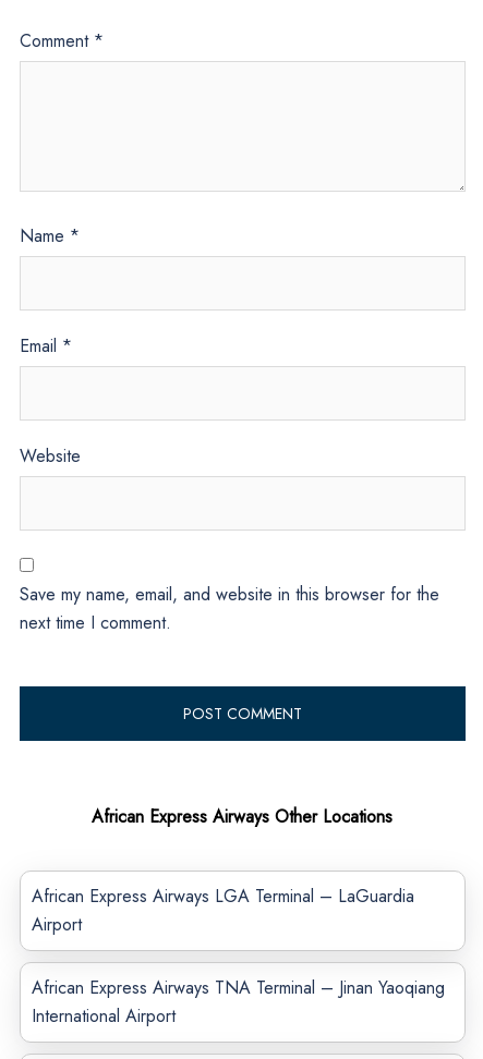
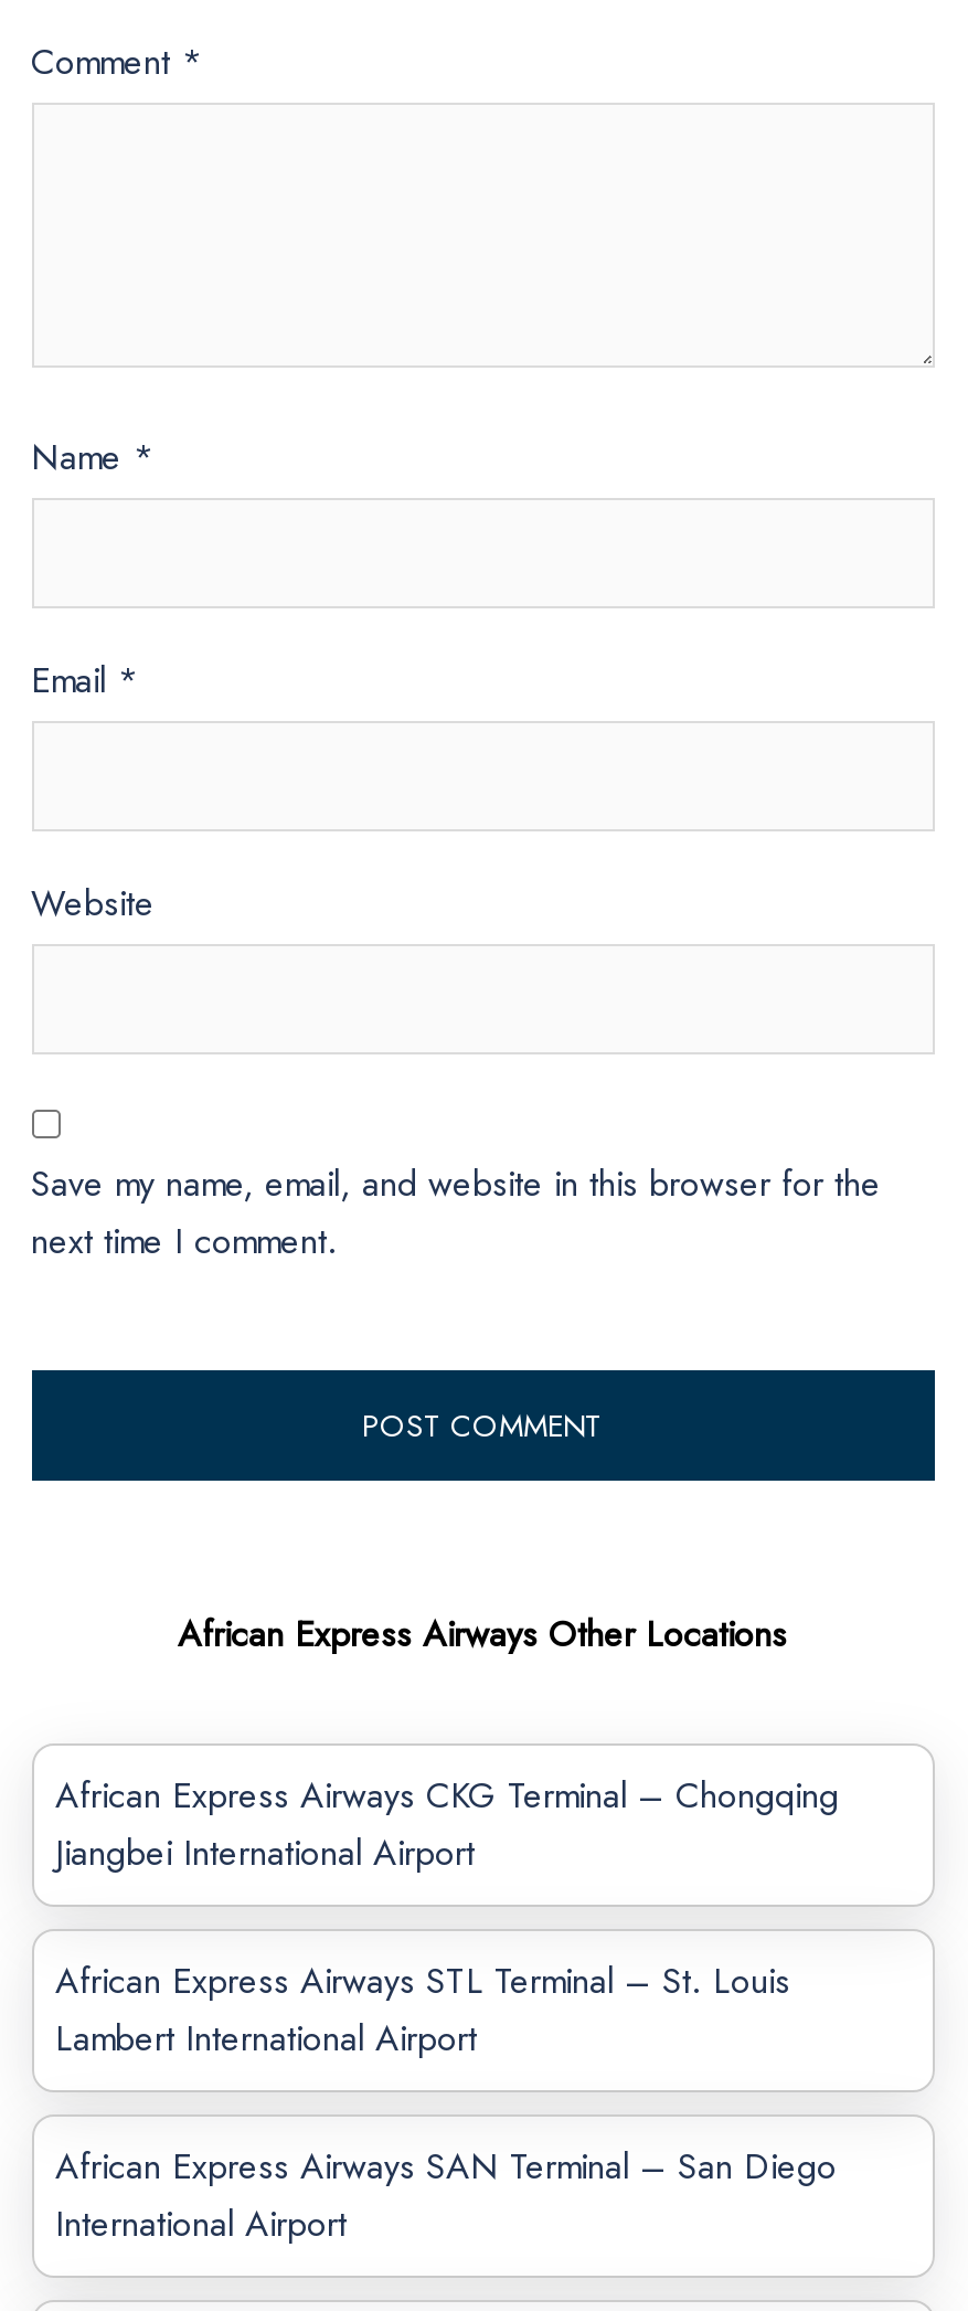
- African Express Airways LGA Terminal – LaGuardia
- Airport
- African Express Airways TNA Terminal – Jinan Yaoqiang
+ African Express Airways CKG Terminal – Chongqing
+ Jiangbei International Airport
+ African Express Airways STL Terminal – St. Louis
+ Lambert International Airport
+ African Express Airways SAN Terminal – San Diego
